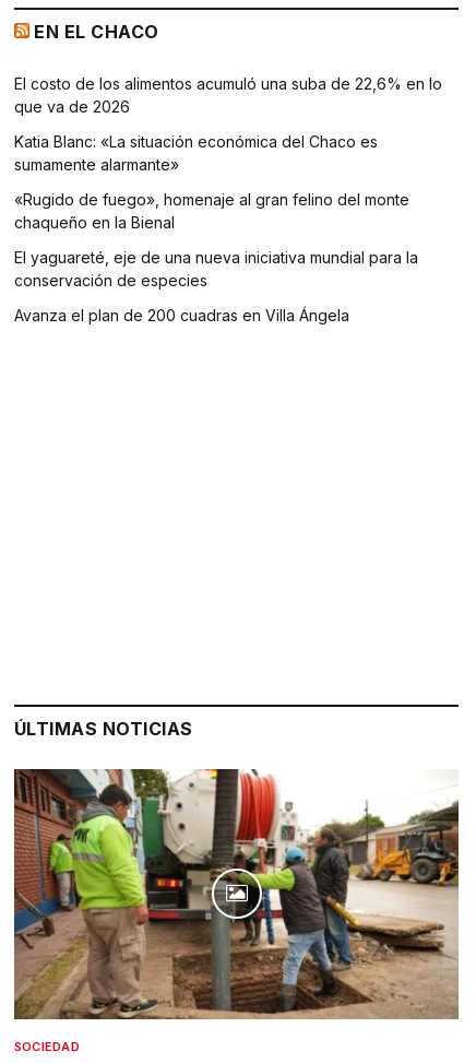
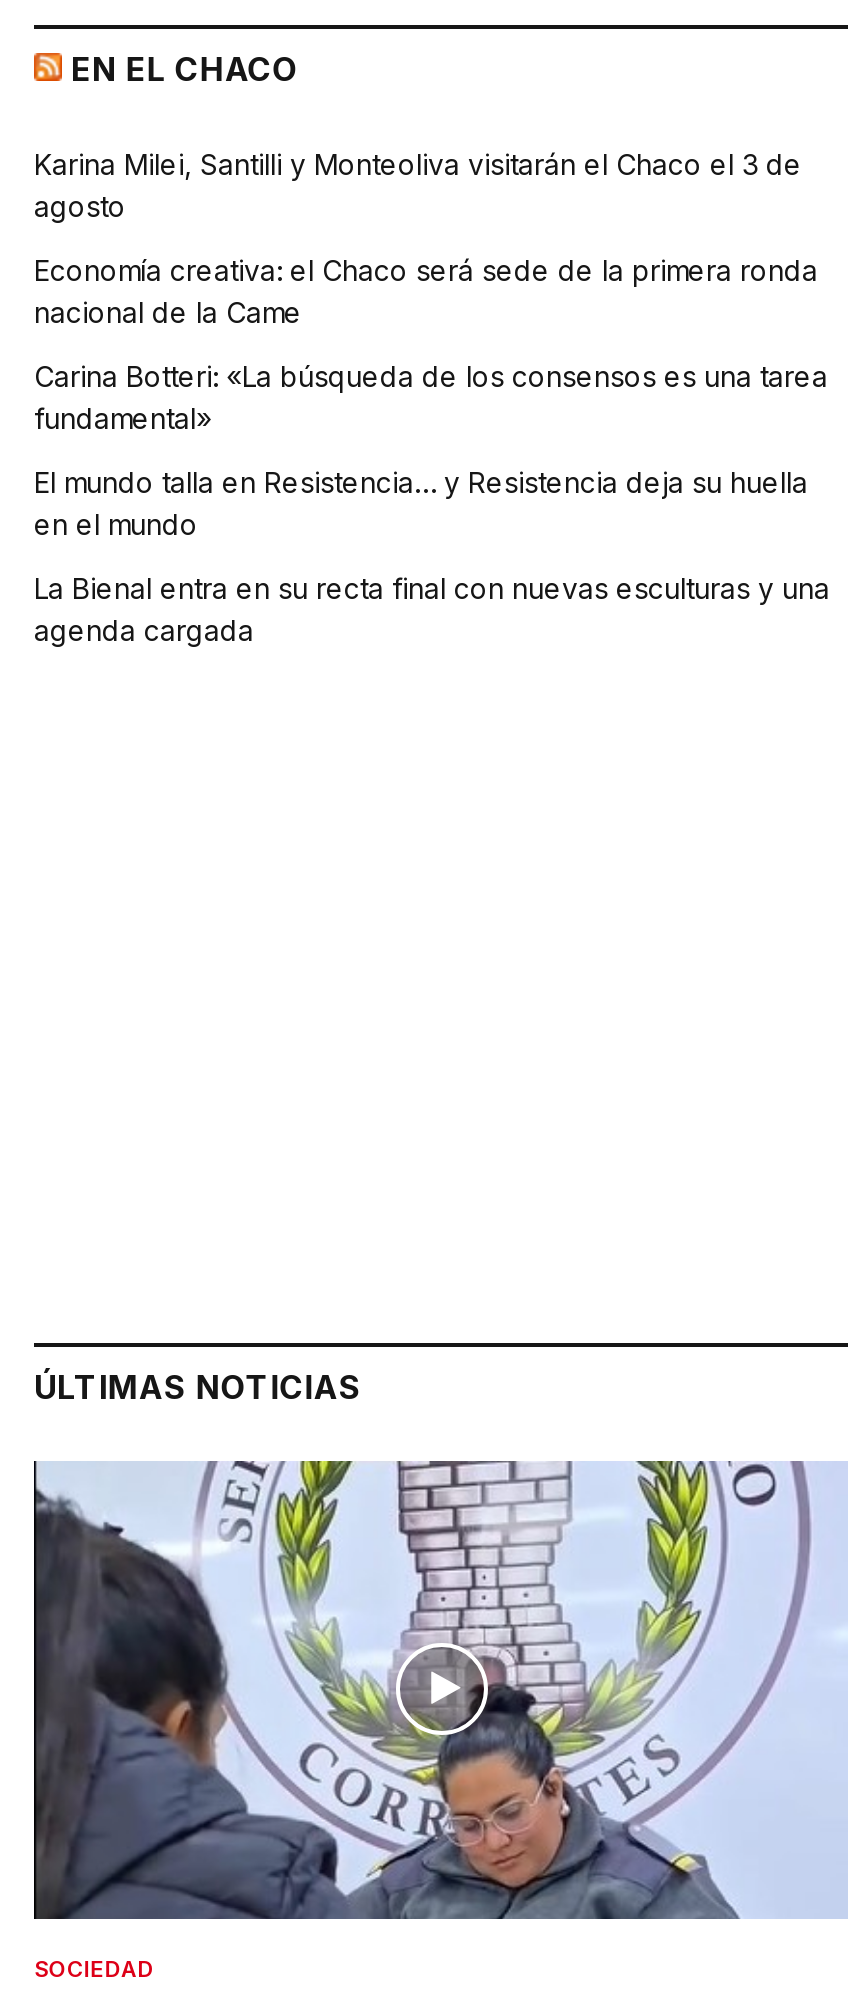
- El costo de los alimentos acumuló una suba de 22,6% en lo
- que va de 2026
+ Karina Milei, Santilli y Monteoliva visitarán el Chaco el 3 de
+ agosto

- Katia Blanc: «La situación económica del Chaco es
- sumamente alarmante»
+ Economía creativa: el Chaco será sede de la primera ronda
+ nacional de la Came

- «Rugido de fuego», homenaje al gran felino del monte
- chaqueño en la Bienal
+ Carina Botteri: «La búsqueda de los consensos es una tarea
+ fundamental»

- El yaguareté, eje de una nueva iniciativa mundial para la
- conservación de especies
+ El mundo talla en Resistencia… y Resistencia deja su huella
+ en el mundo

- Avanza el plan de 200 cuadras en Villa Ángela
+ La Bienal entra en su recta final con nuevas esculturas y una
+ agenda cargada

- [image]
+ [image]
